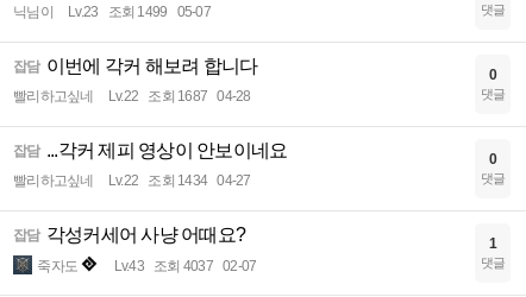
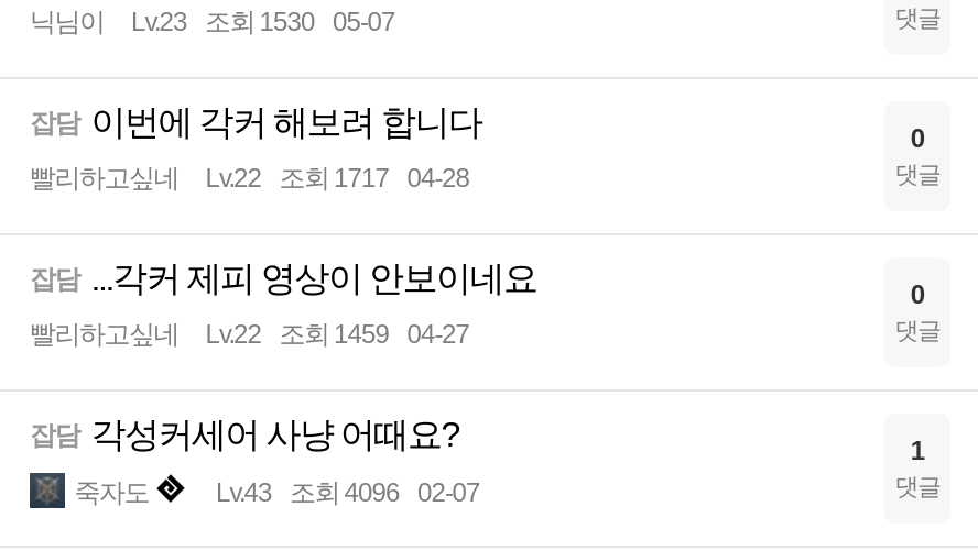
- 닉님이 Lv.23 조회 1499 05-07
+ 닉님이 Lv.23 조회 1530 05-07

- 빨리하고싶네 Lv.22 조회 1687 04-28
+ 빨리하고싶네 Lv.22 조회 1717 04-28

- 빨리하고싶네 Lv.22 조회 1434 04-27
+ 빨리하고싶네 Lv.22 조회 1459 04-27

- Lv.43 조회 4037 02-07
+ Lv.43 조회 4096 02-07
